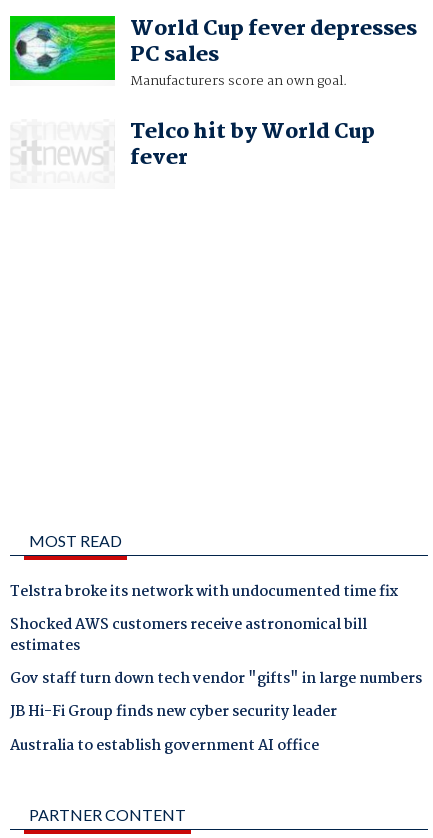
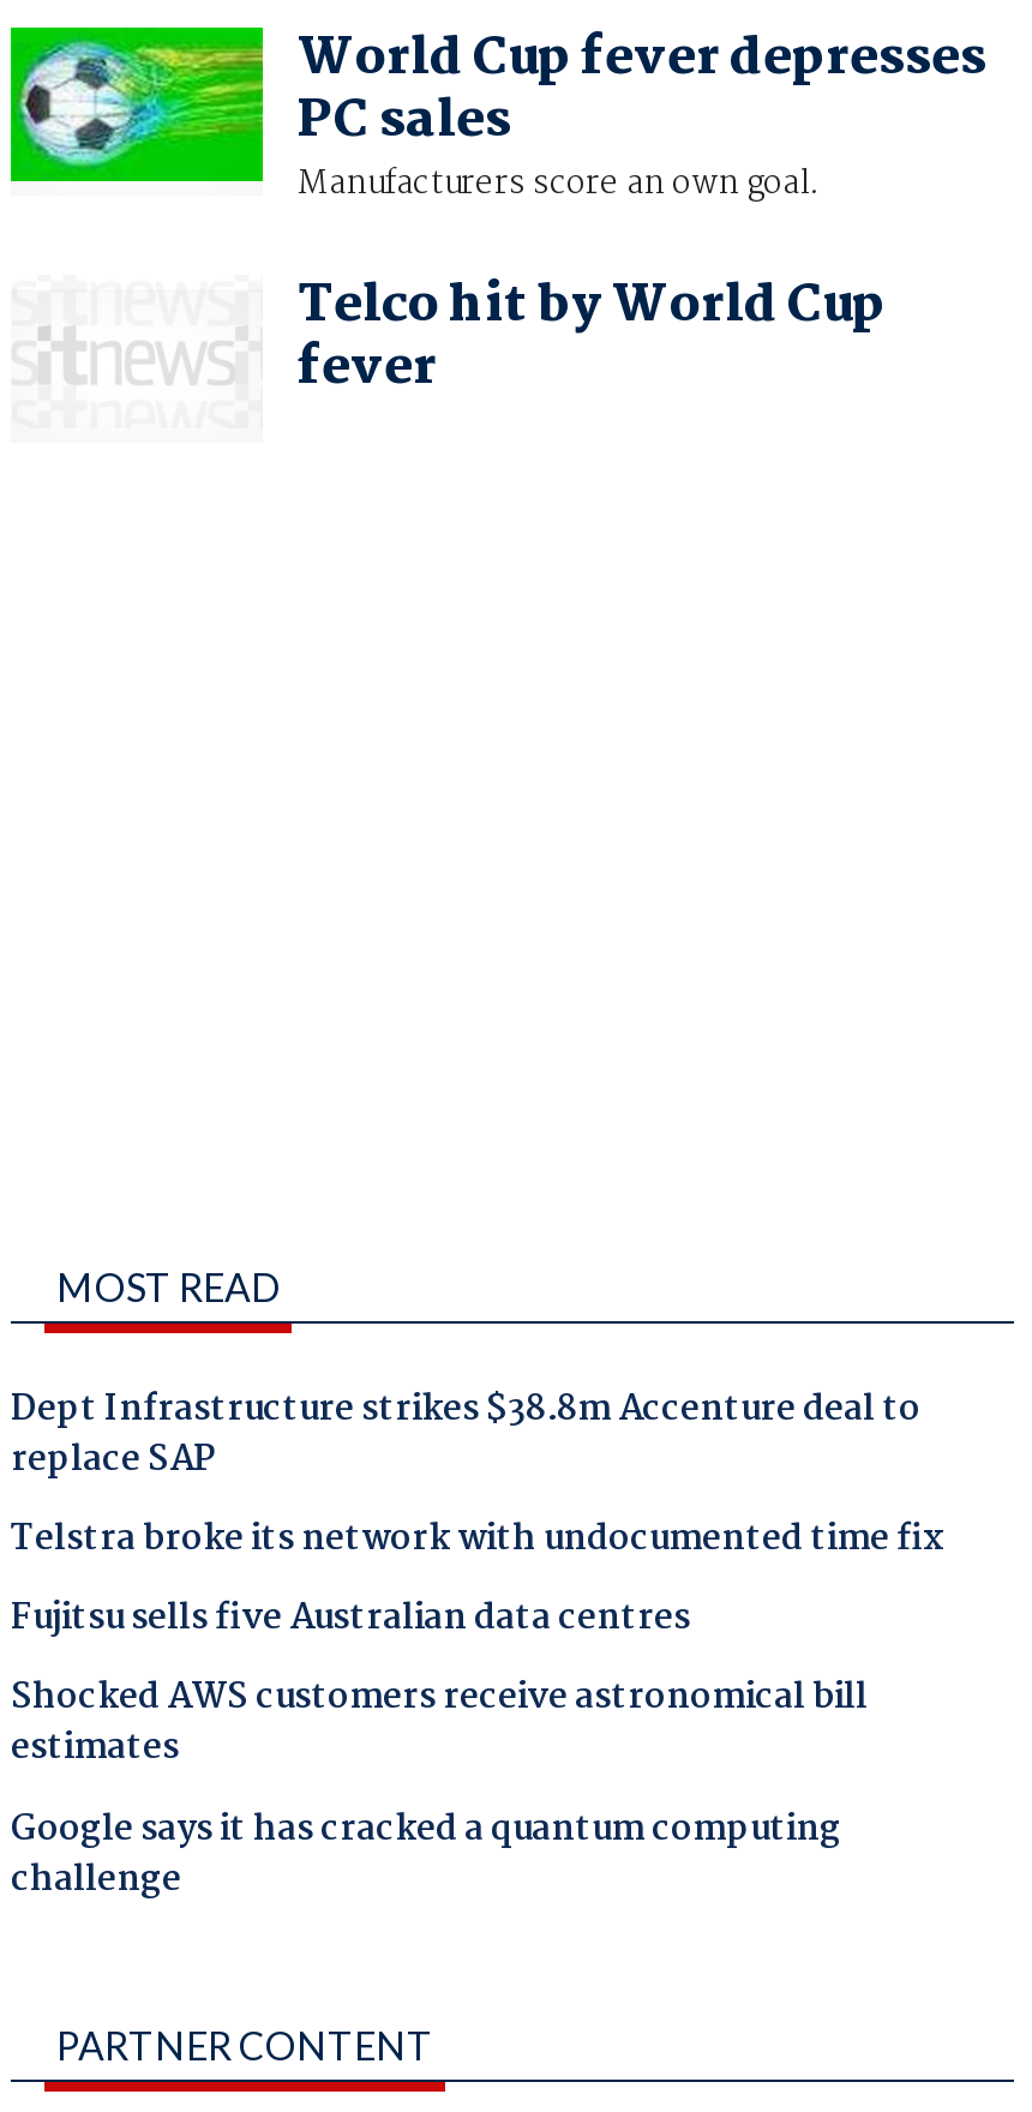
+ Dept Infrastructure strikes $38.8m Accenture deal to
+ replace SAP

+ Fujitsu sells five Australian data centres

moved down: Shocked AWS customers receive astronomical bill | estimates

- Gov staff turn down tech vendor "gifts" in large numbers
- JB Hi-Fi Group finds new cyber security leader
- Australia to establish government AI office
+ Google says it has cracked a quantum computing
+ challenge
